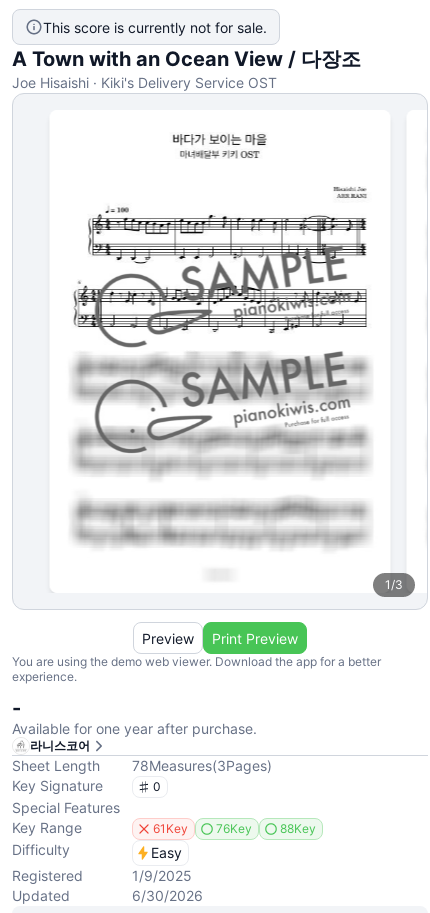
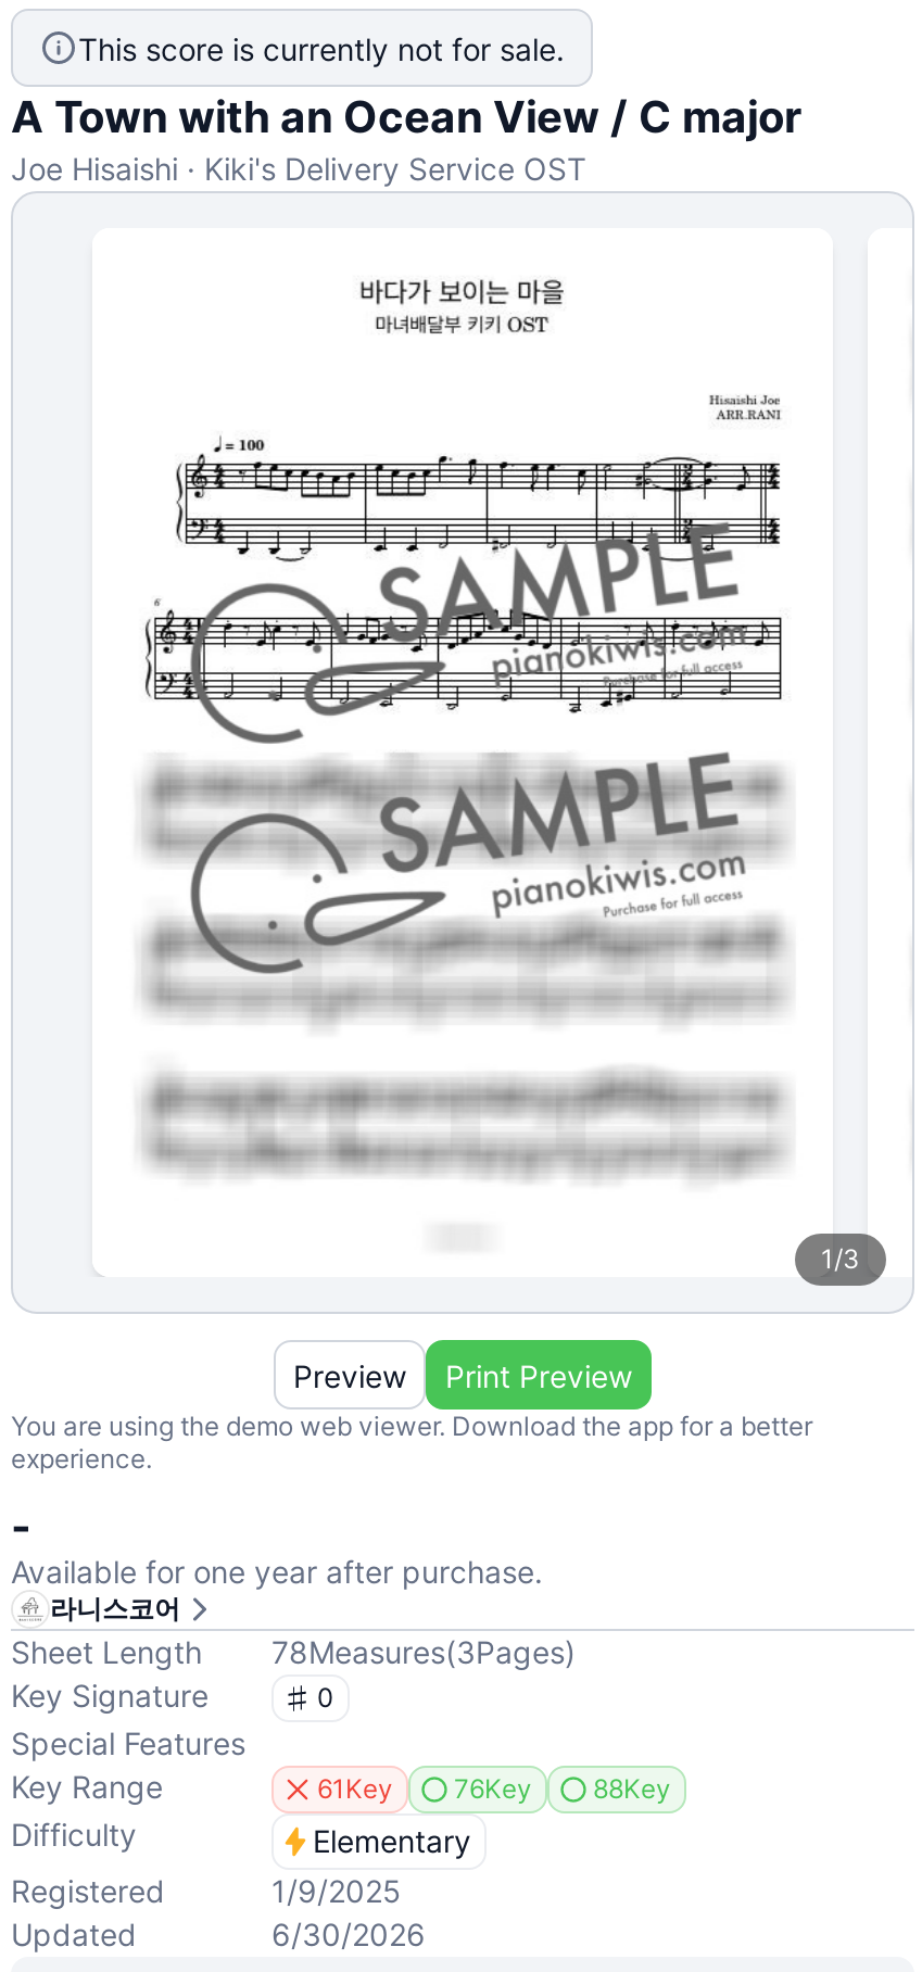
- A Town with an Ocean View / 다장조
+ A Town with an Ocean View / C major

- Easy
+ Elementary
